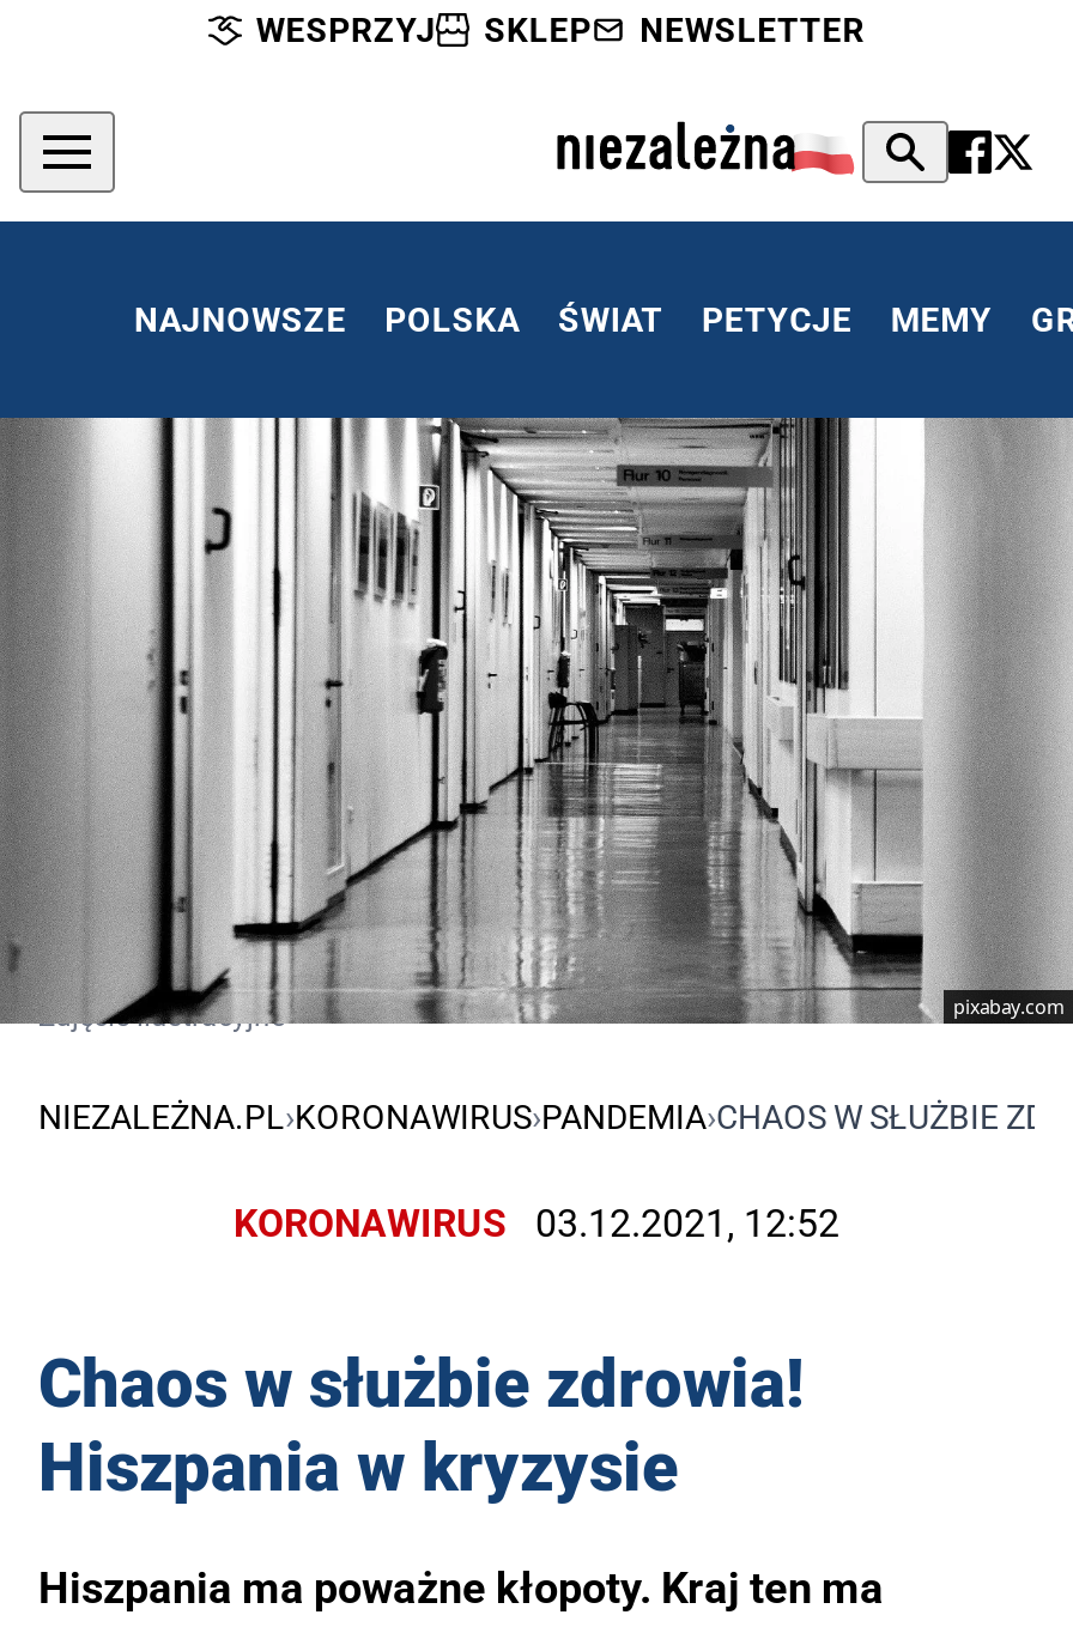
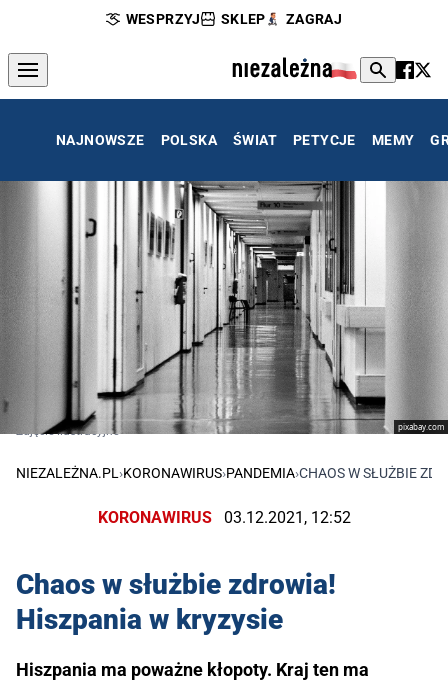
- NEWSLETTER
+ ZAGRAJ
